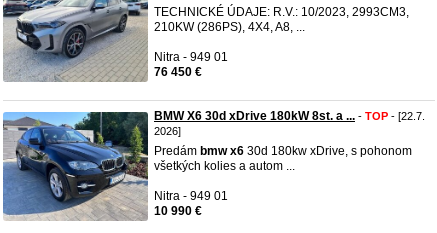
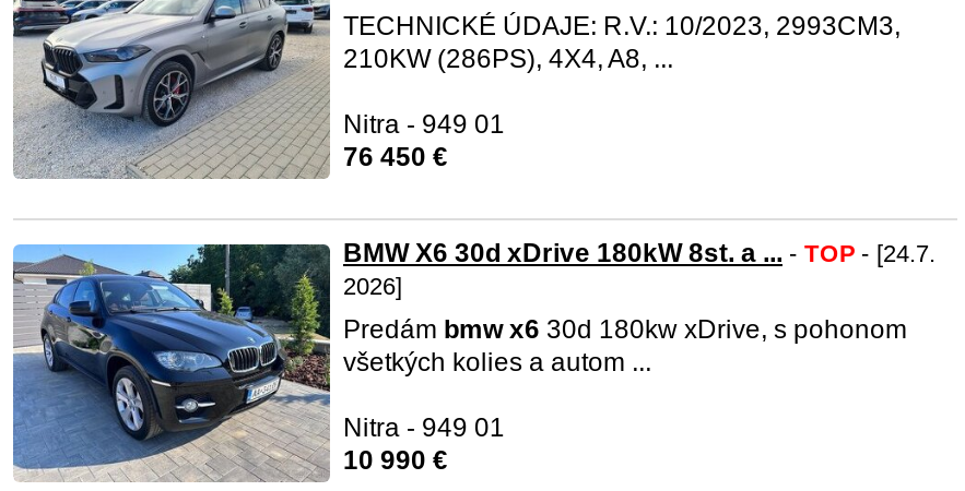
- BMW X6 30d xDrive 180kW 8st. a ... - TOP - [22.7.
+ BMW X6 30d xDrive 180kW 8st. a ... - TOP - [24.7.
